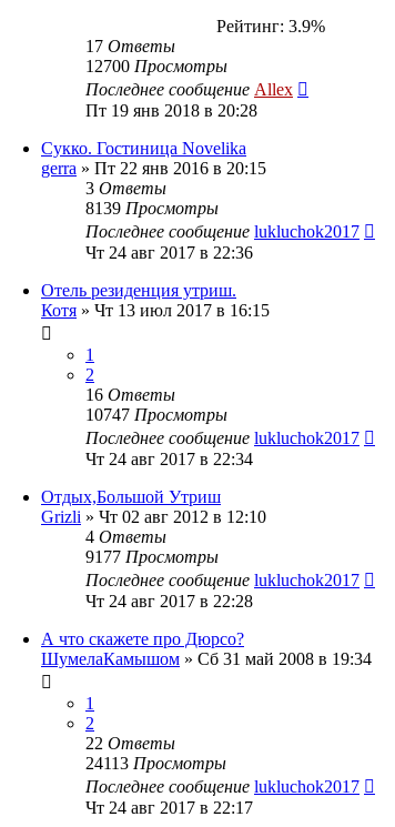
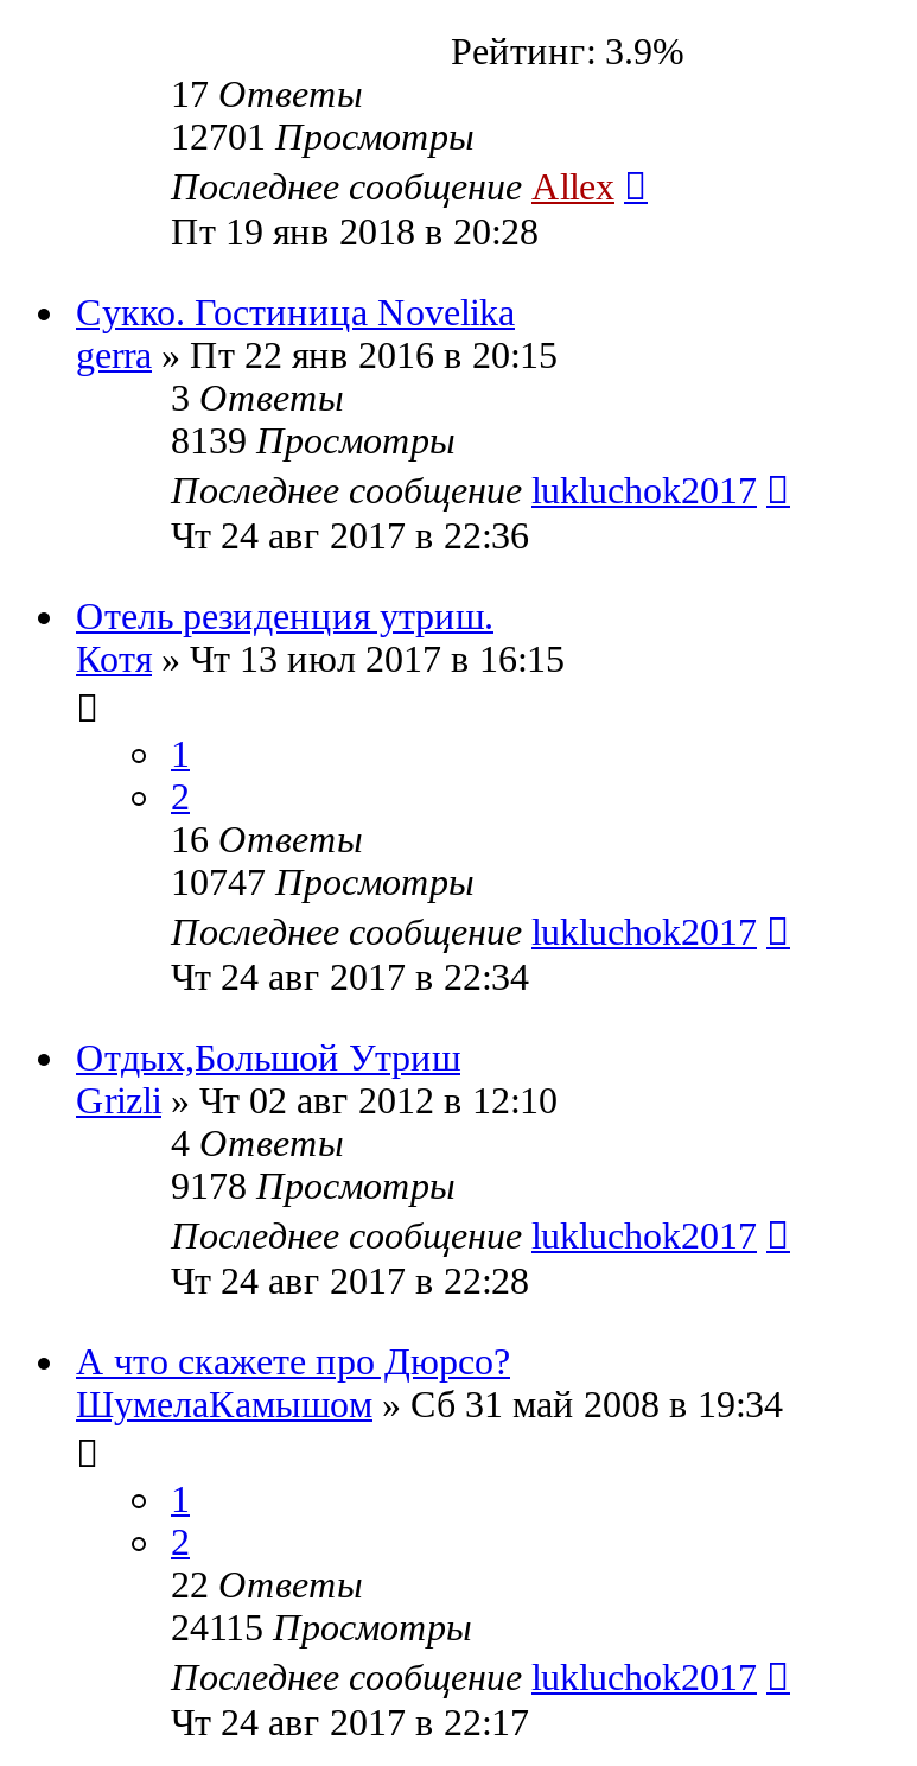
- 12700 Просмотры
+ 12701 Просмотры

- 9177 Просмотры
+ 9178 Просмотры

- 24113 Просмотры
+ 24115 Просмотры
